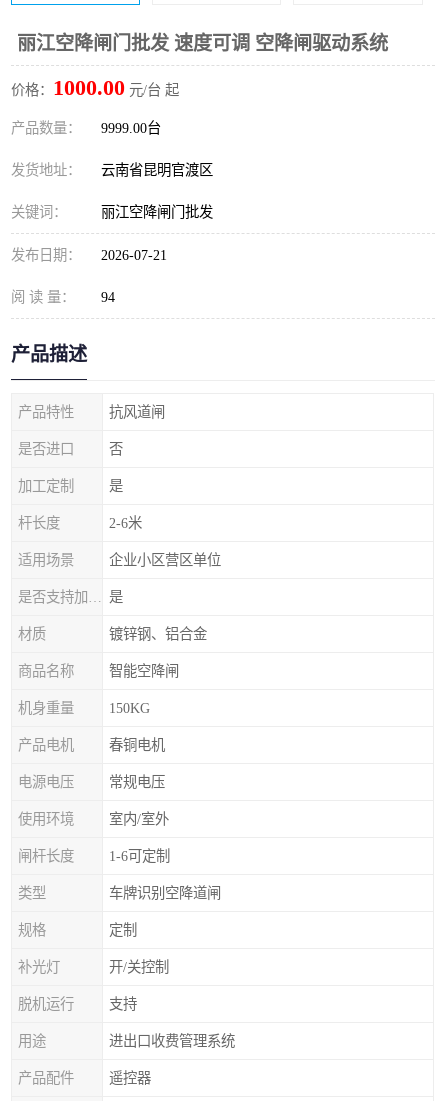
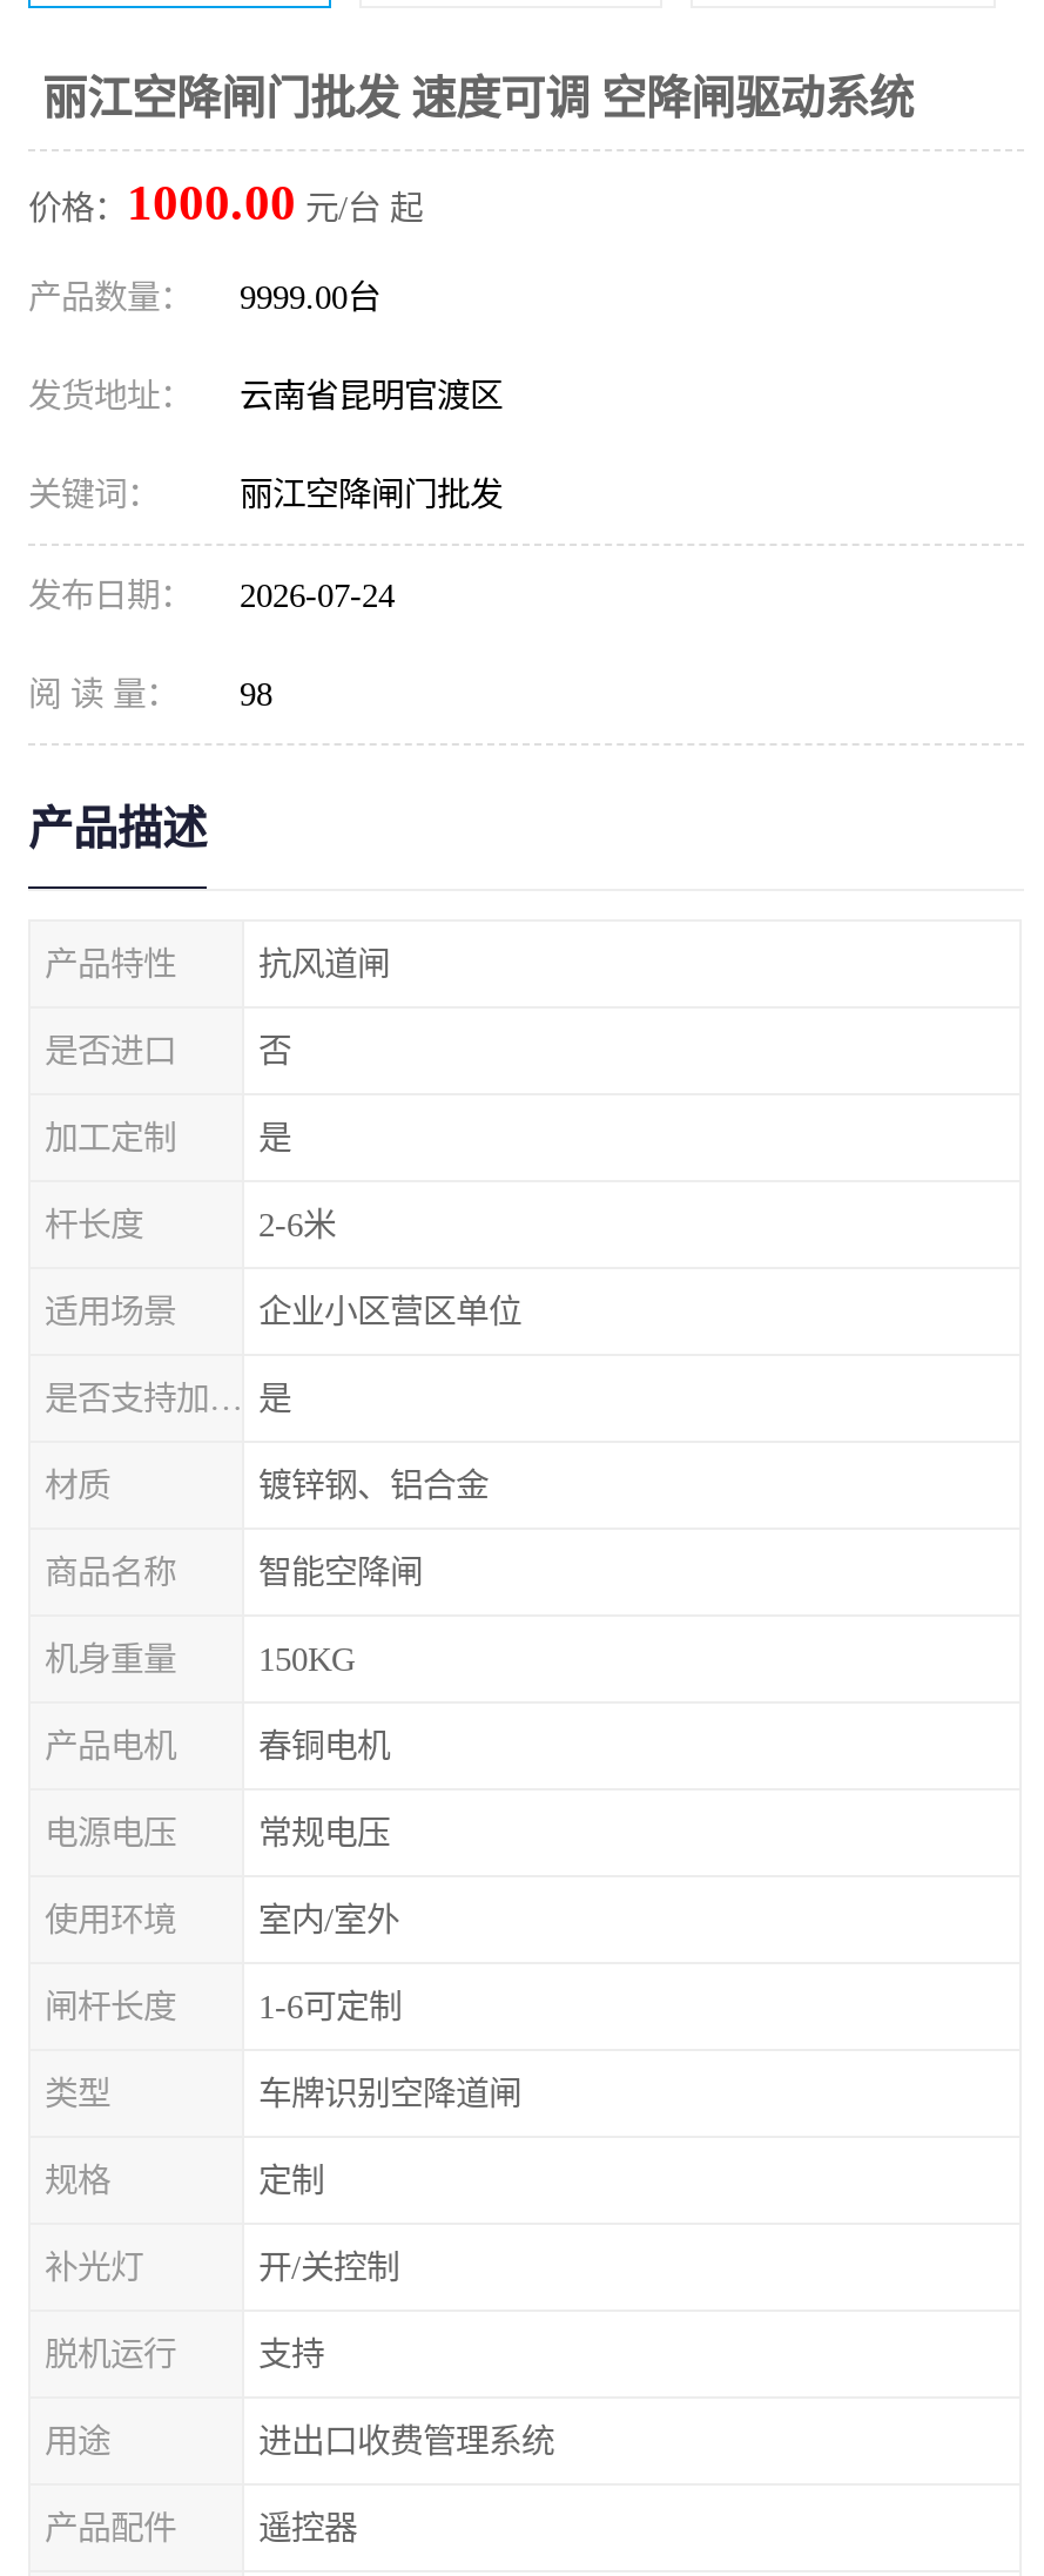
- 发布日期： 2026-07-21
+ 发布日期： 2026-07-24

- 阅 读 量： 94
+ 阅 读 量： 98
